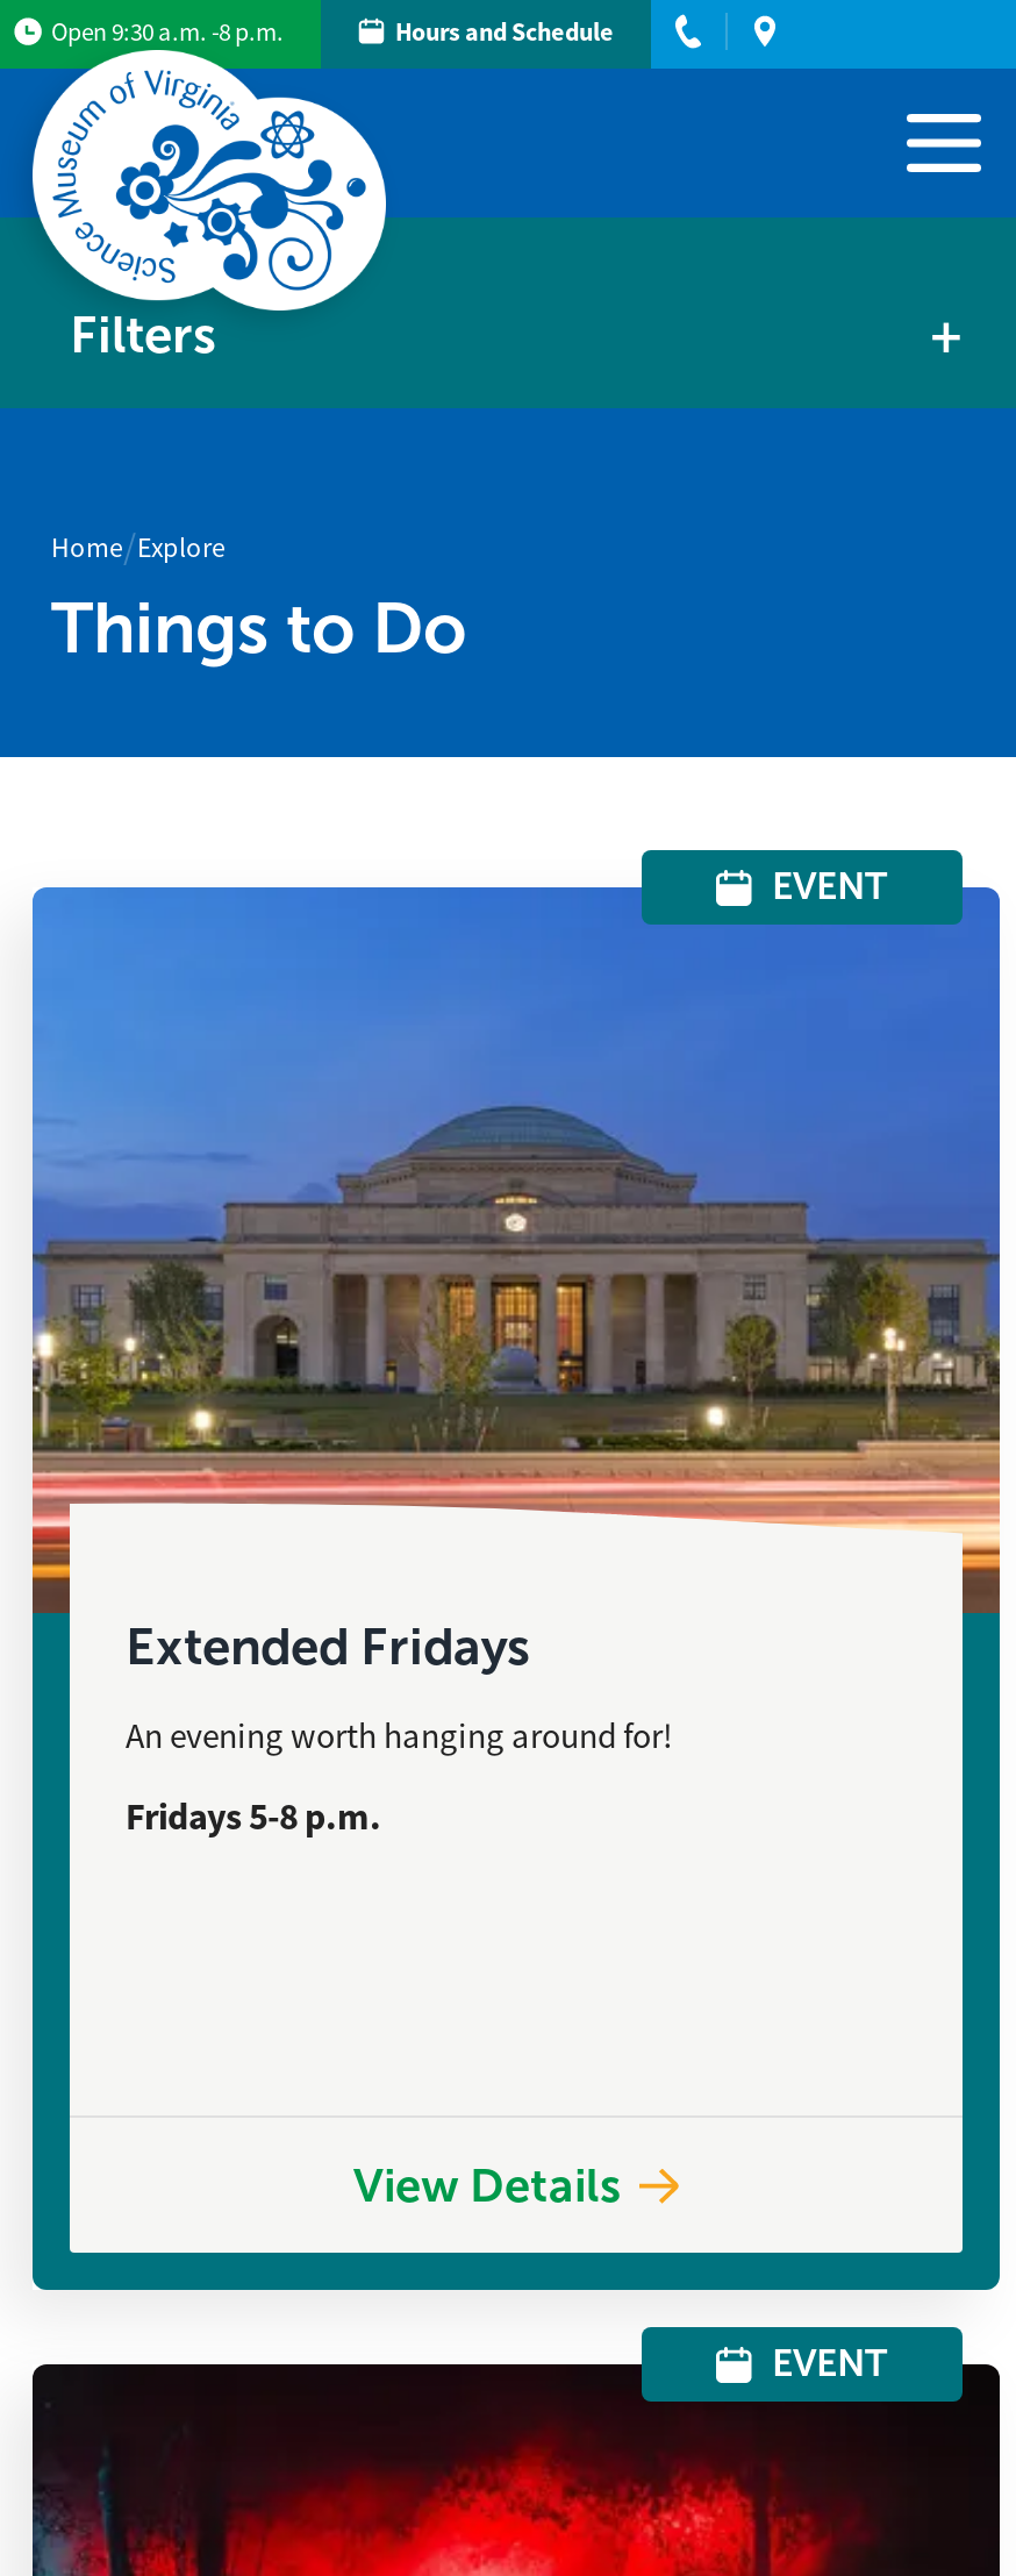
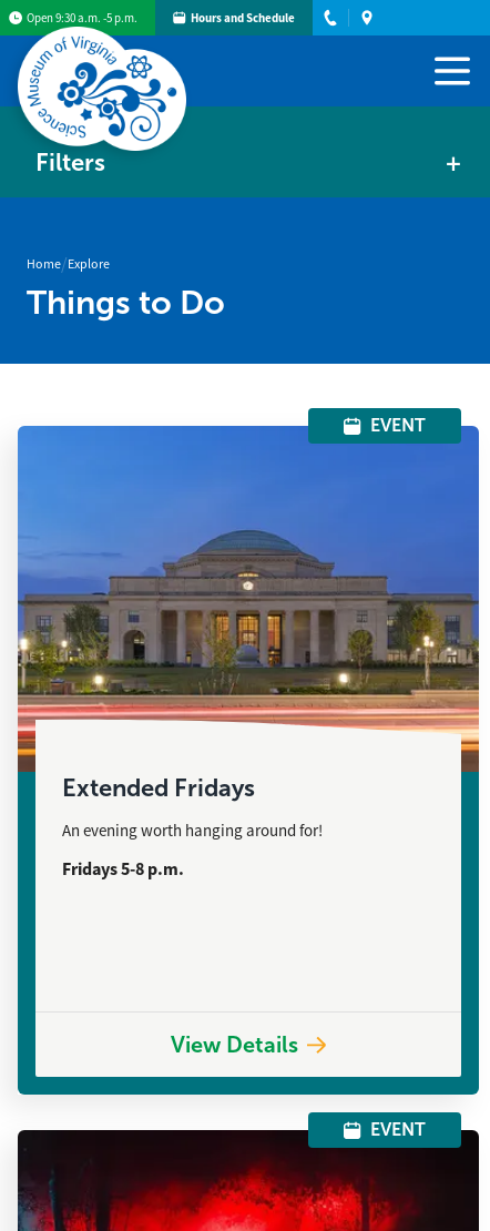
- Open 9:30 a.m. -8 p.m.
+ Open 9:30 a.m. -5 p.m.
